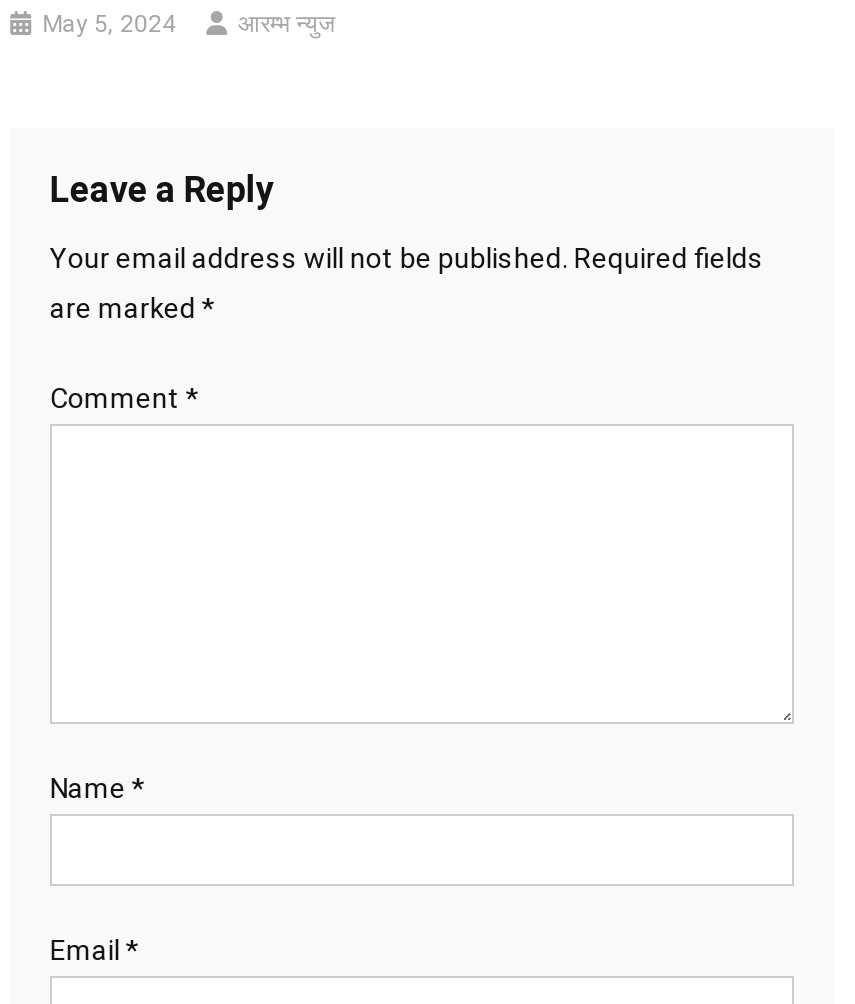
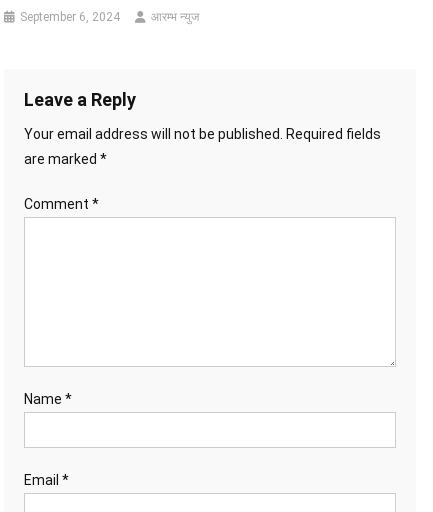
- May 5, 2024
+ September 6, 2024
